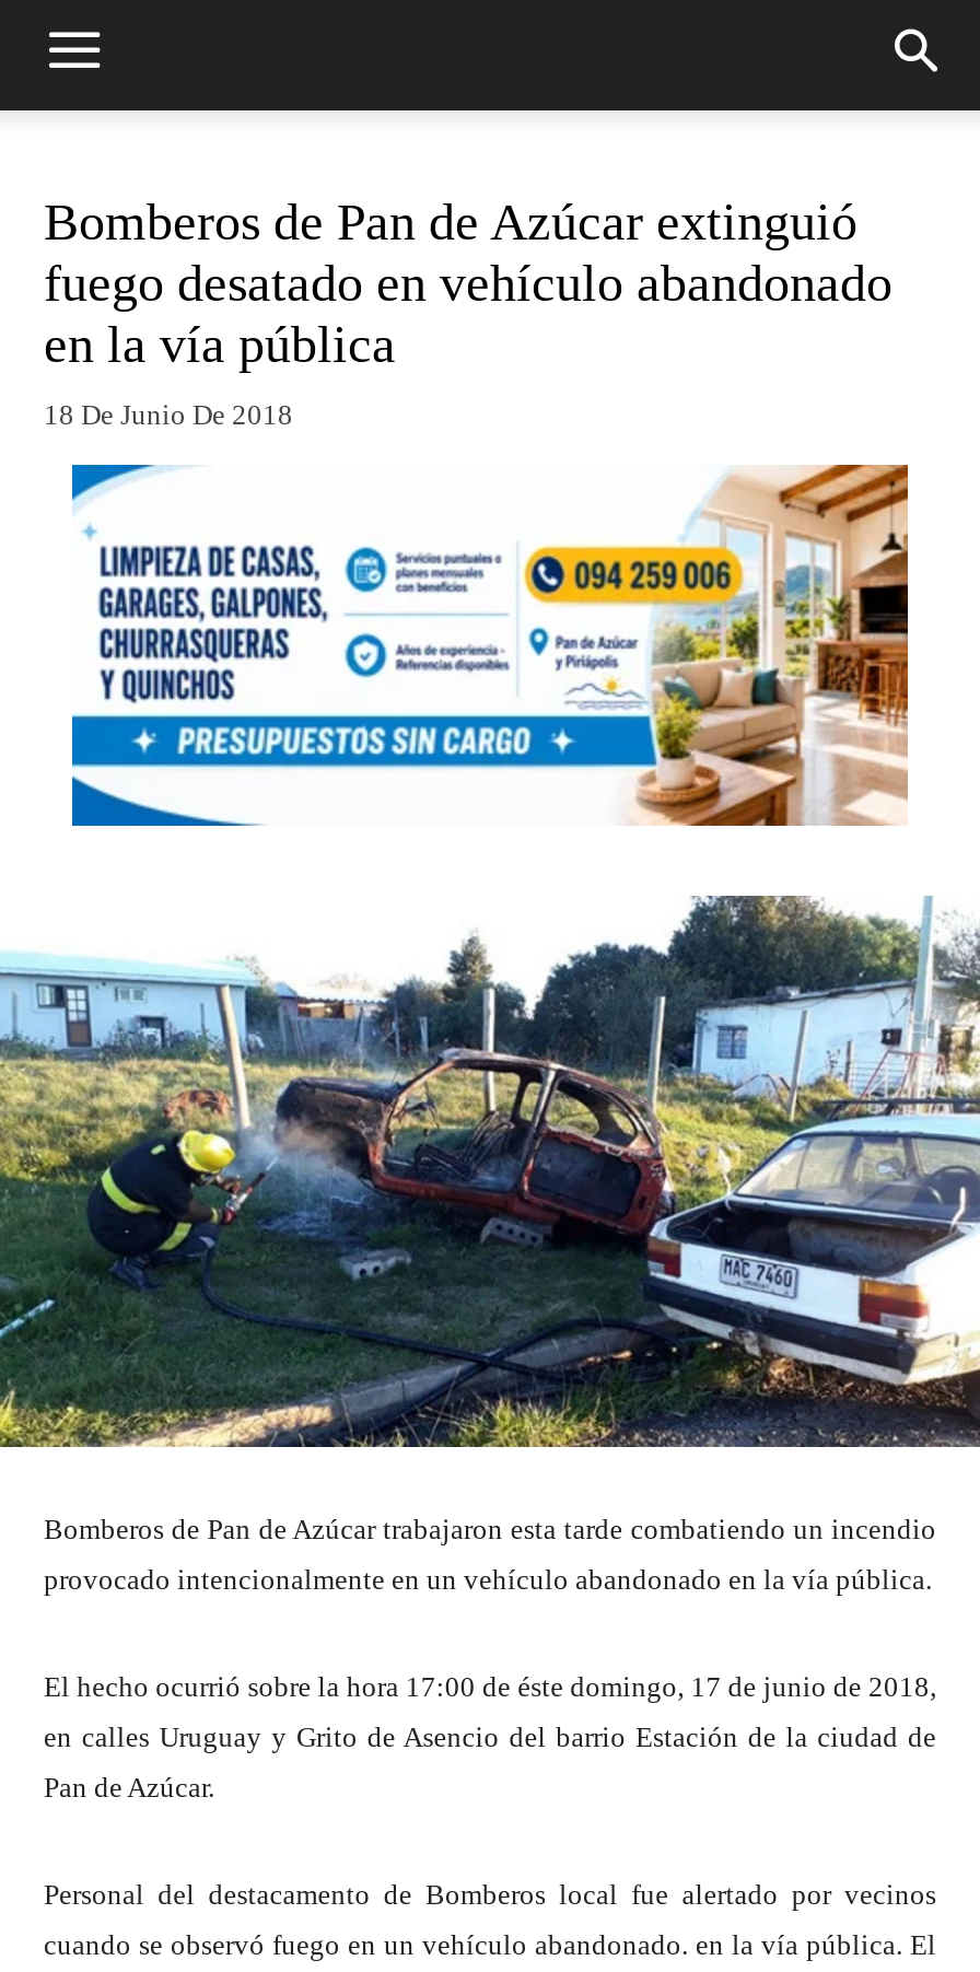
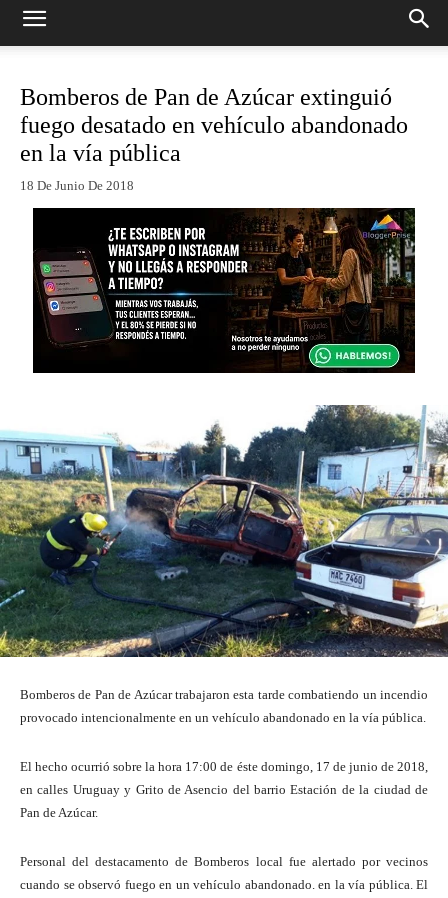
- [image]
+ [image]
